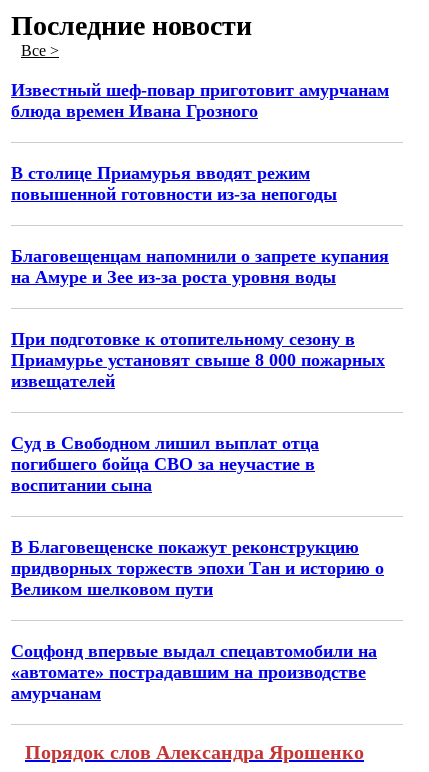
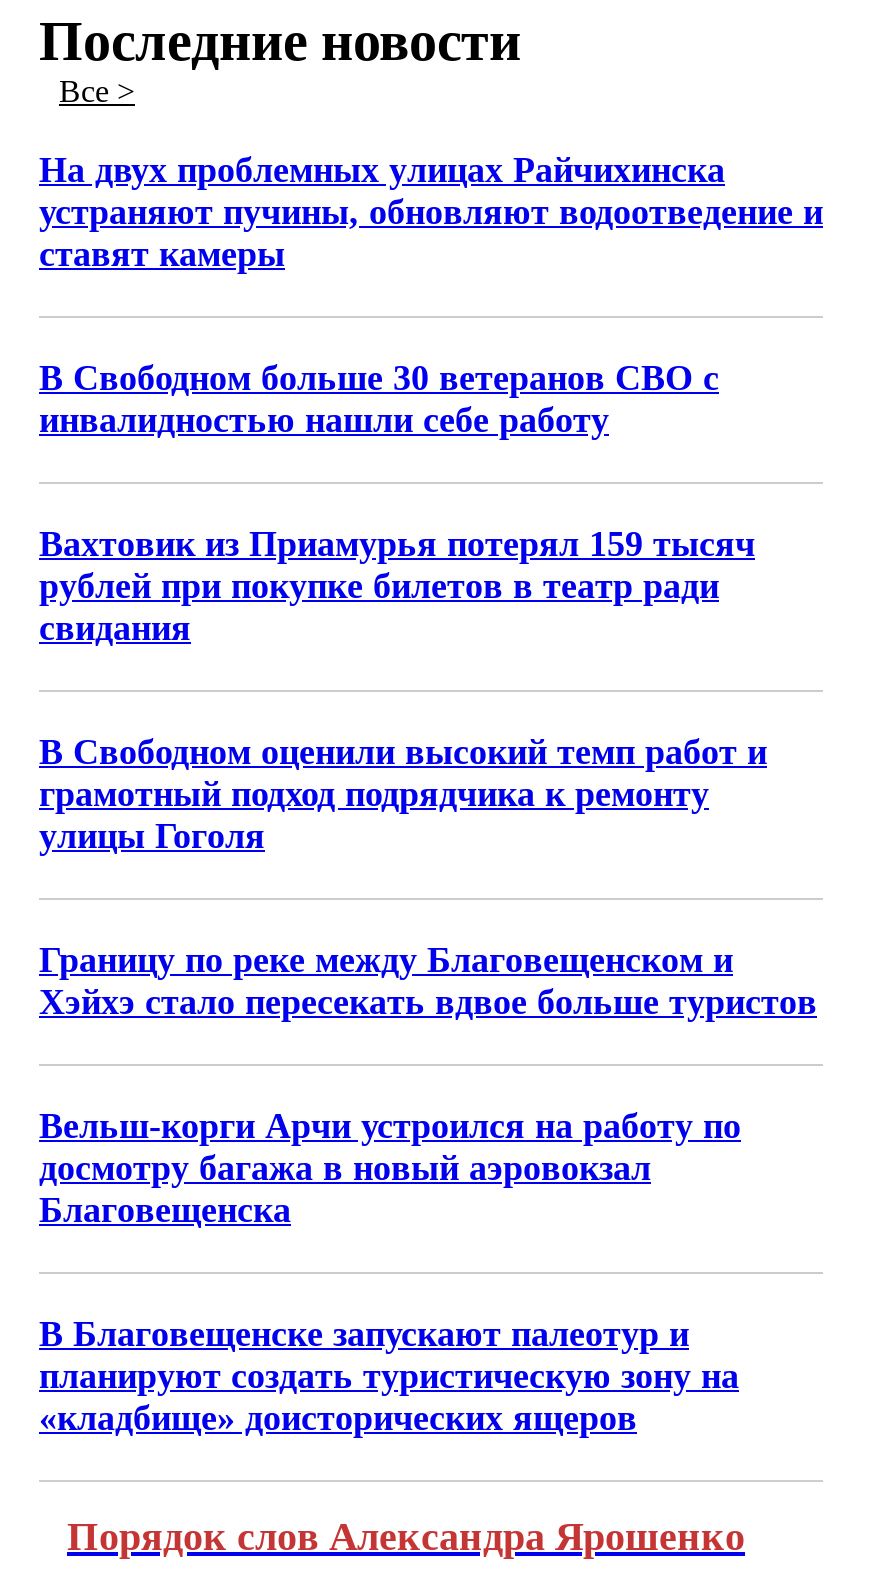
- Известный шеф-повар приготовит амурчанам
- блюда времен Ивана Грозного
+ На двух проблемных улицах Райчихинска
+ устраняют пучины, обновляют водоотведение и
+ ставят камеры

- В столице Приамурья вводят режим
- повышенной готовности из-за непогоды
+ В Свободном больше 30 ветеранов СВО с
+ инвалидностью нашли себе работу

- Благовещенцам напомнили о запрете купания
- на Амуре и Зее из-за роста уровня воды
+ Вахтовик из Приамурья потерял 159 тысяч
+ рублей при покупке билетов в театр ради
+ свидания

- При подготовке к отопительному сезону в
- Приамурье установят свыше 8 000 пожарных
- извещателей
+ В Свободном оценили высокий темп работ и
+ грамотный подход подрядчика к ремонту
+ улицы Гоголя

- Суд в Свободном лишил выплат отца
- погибшего бойца СВО за неучастие в
- воспитании сына
+ Границу по реке между Благовещенском и
+ Хэйхэ стало пересекать вдвое больше туристов

- В Благовещенске покажут реконструкцию
- придворных торжеств эпохи Тан и историю о
- Великом шелковом пути
+ Вельш-корги Арчи устроился на работу по
+ досмотру багажа в новый аэровокзал
+ Благовещенска

- Соцфонд впервые выдал спецавтомобили на
- «автомате» пострадавшим на производстве
- амурчанам
+ В Благовещенске запускают палеотур и
+ планируют создать туристическую зону на
+ «кладбище» доисторических ящеров
